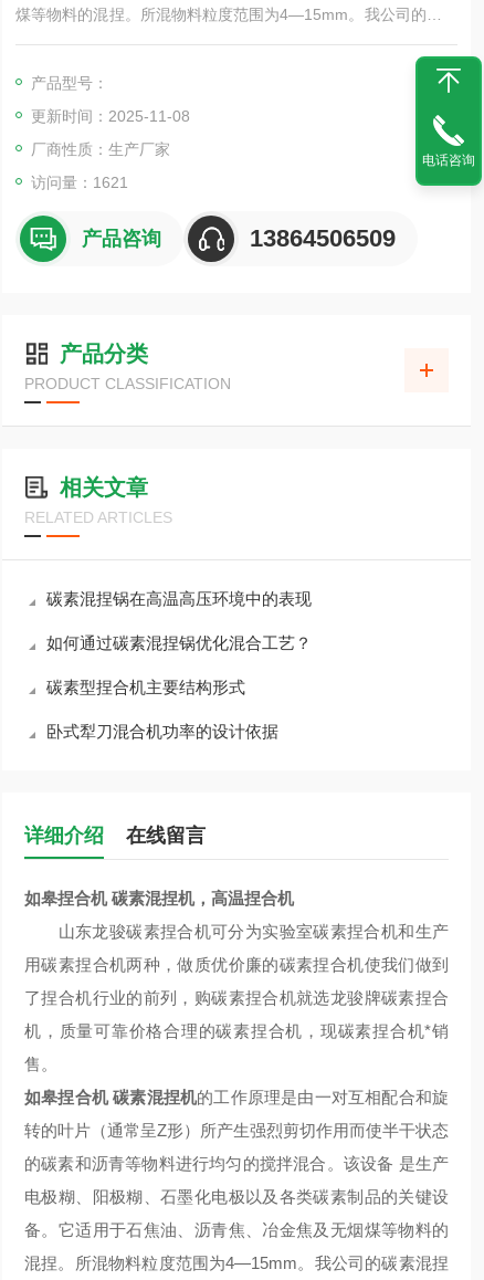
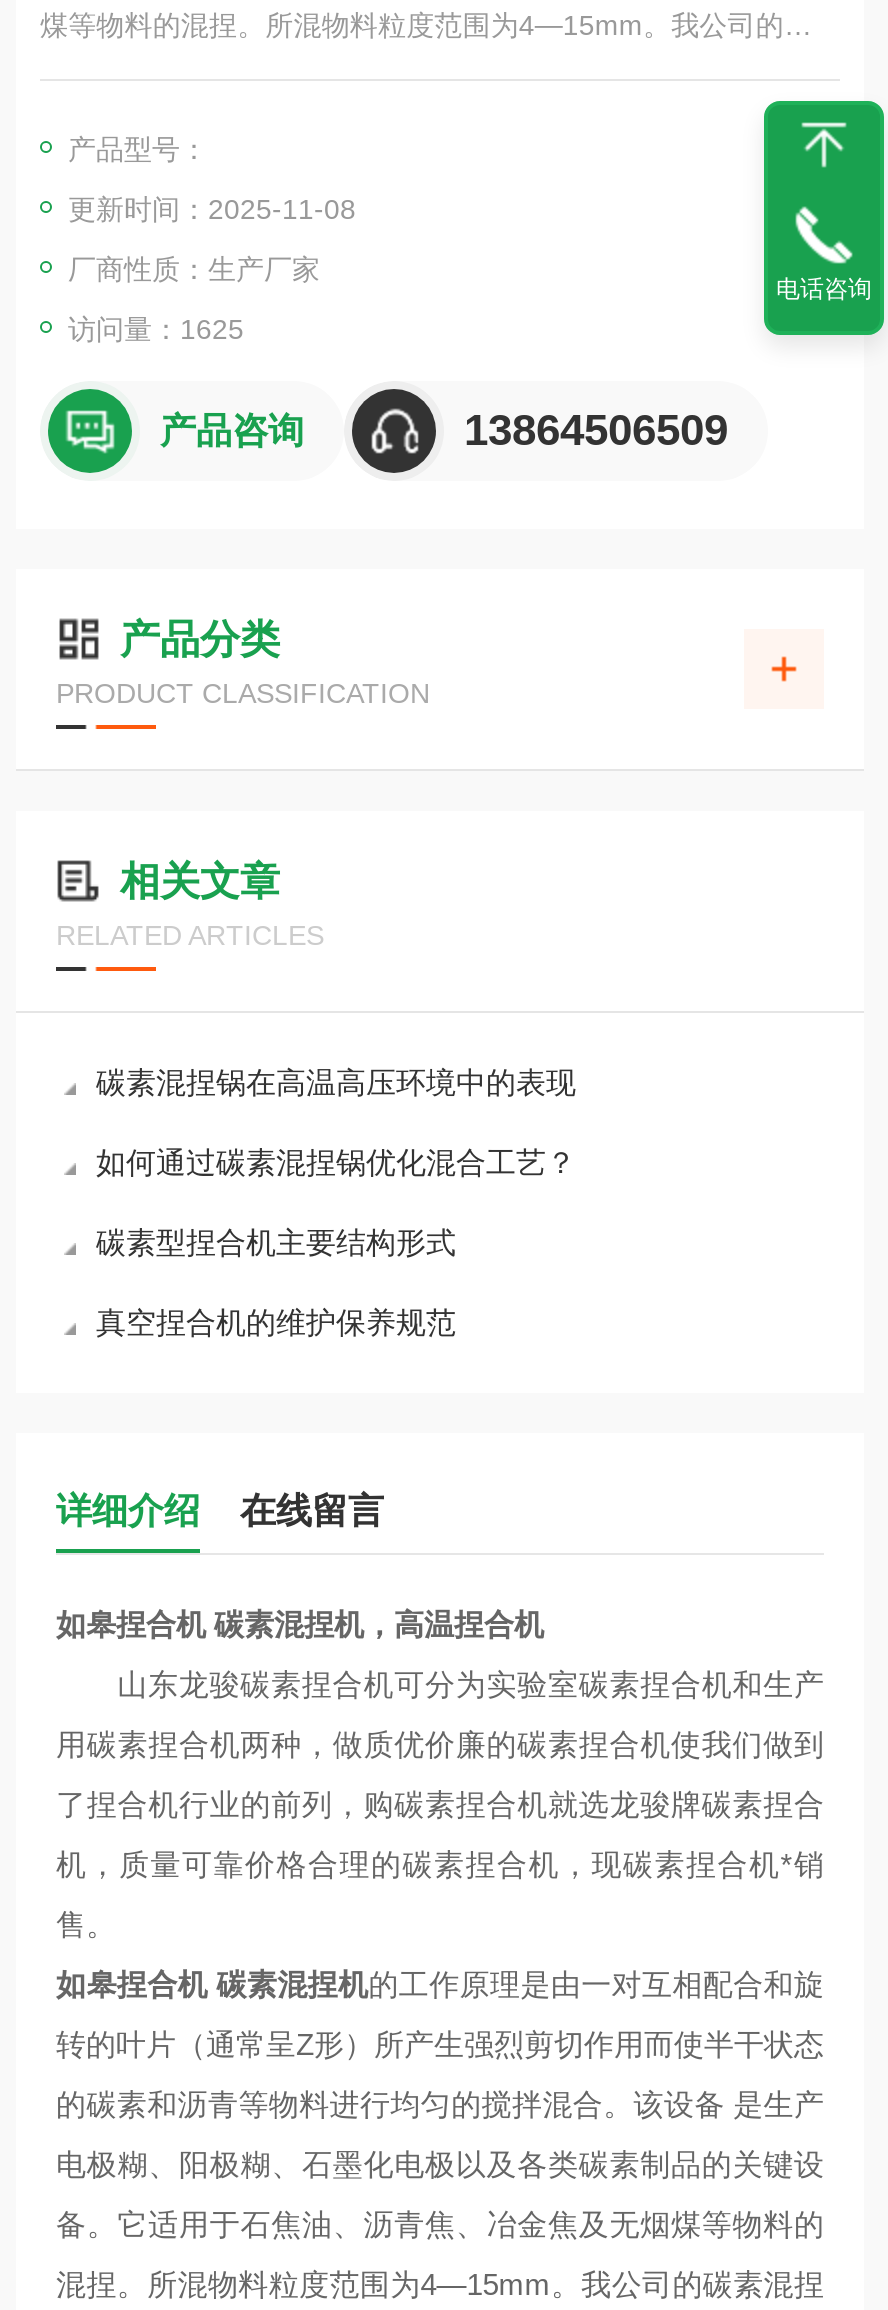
- 访问量：1621
+ 访问量：1625

- 卧式犁刀混合机功率的设计依据
+ 真空捏合机的维护保养规范
